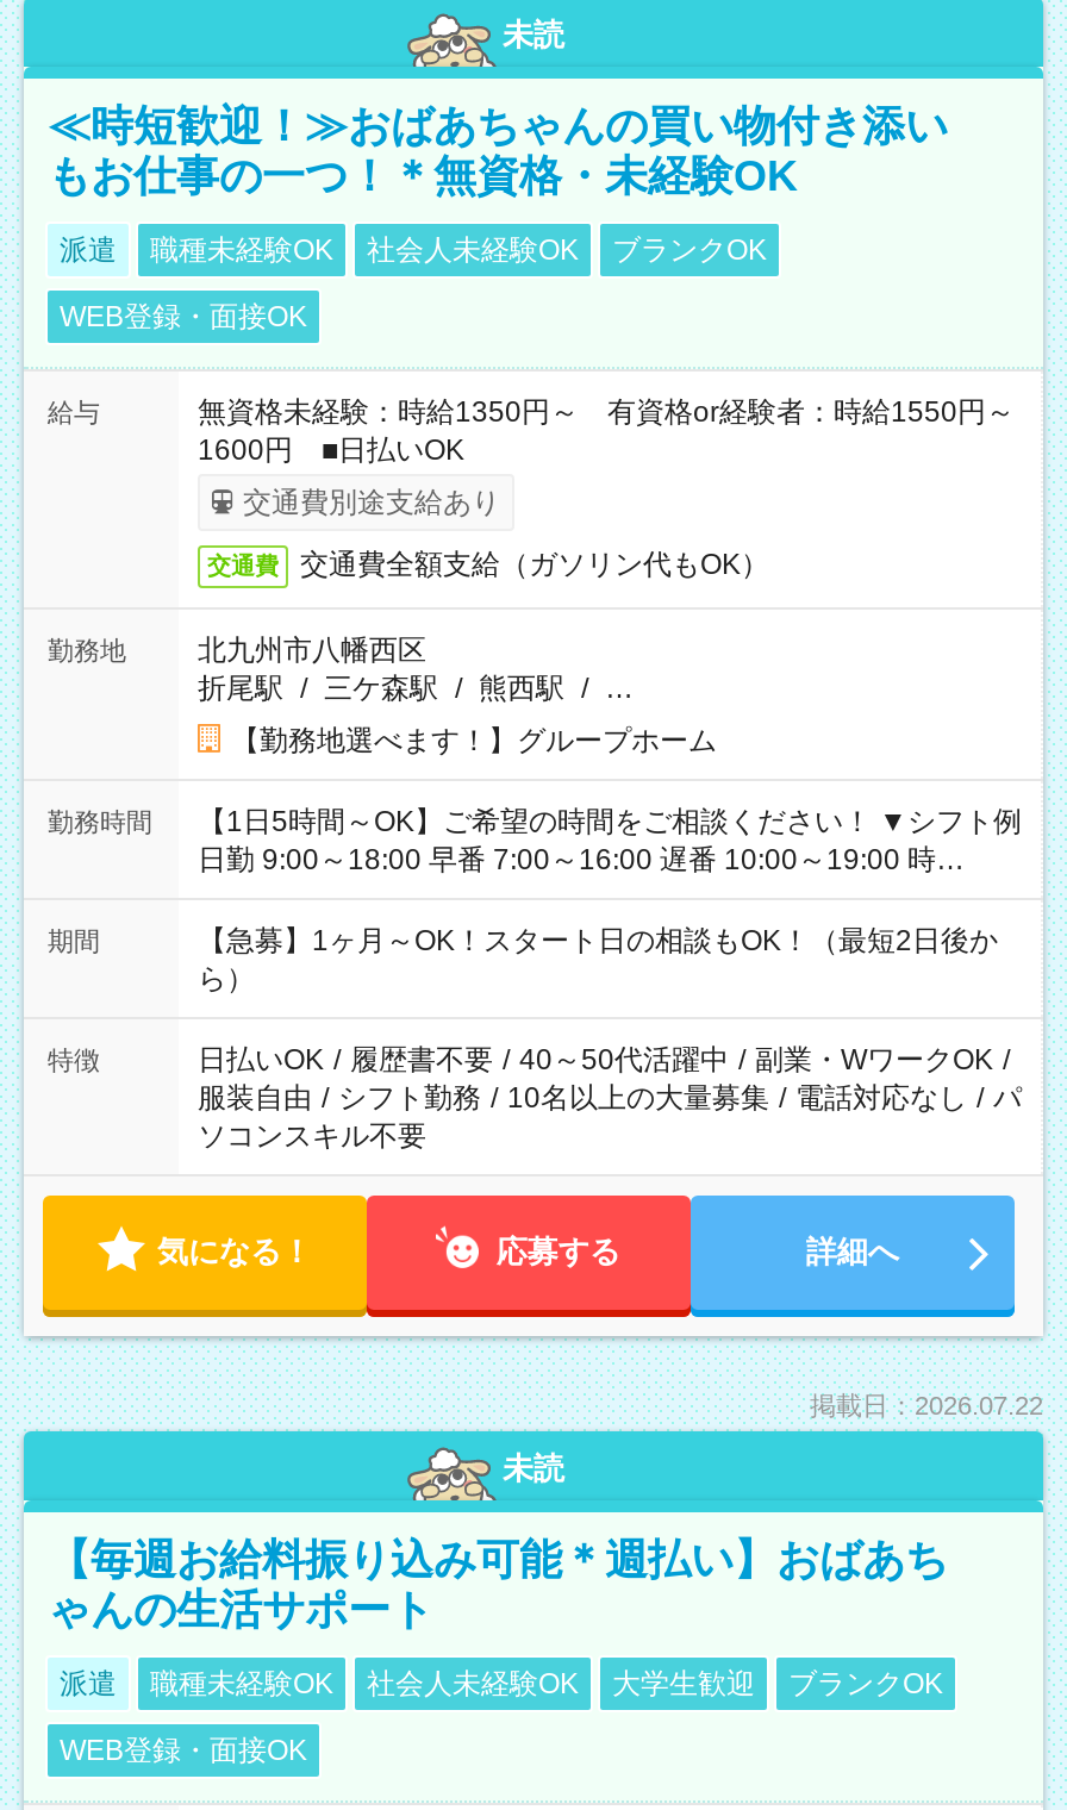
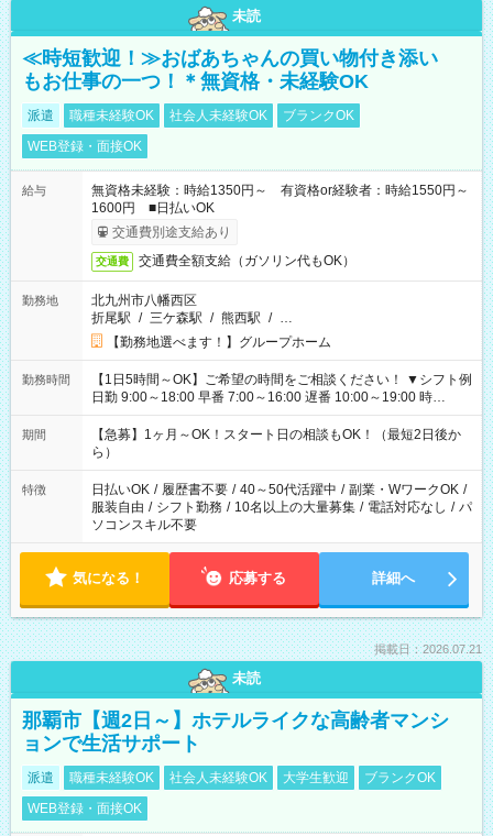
- 掲載日：2026.07.22
+ 掲載日：2026.07.21

- 【毎週お給料振り込み可能＊週払い】おばあち
- ゃんの生活サポート
+ 那覇市【週2日～】ホテルライクな高齢者マンシ
+ ョンで生活サポート
